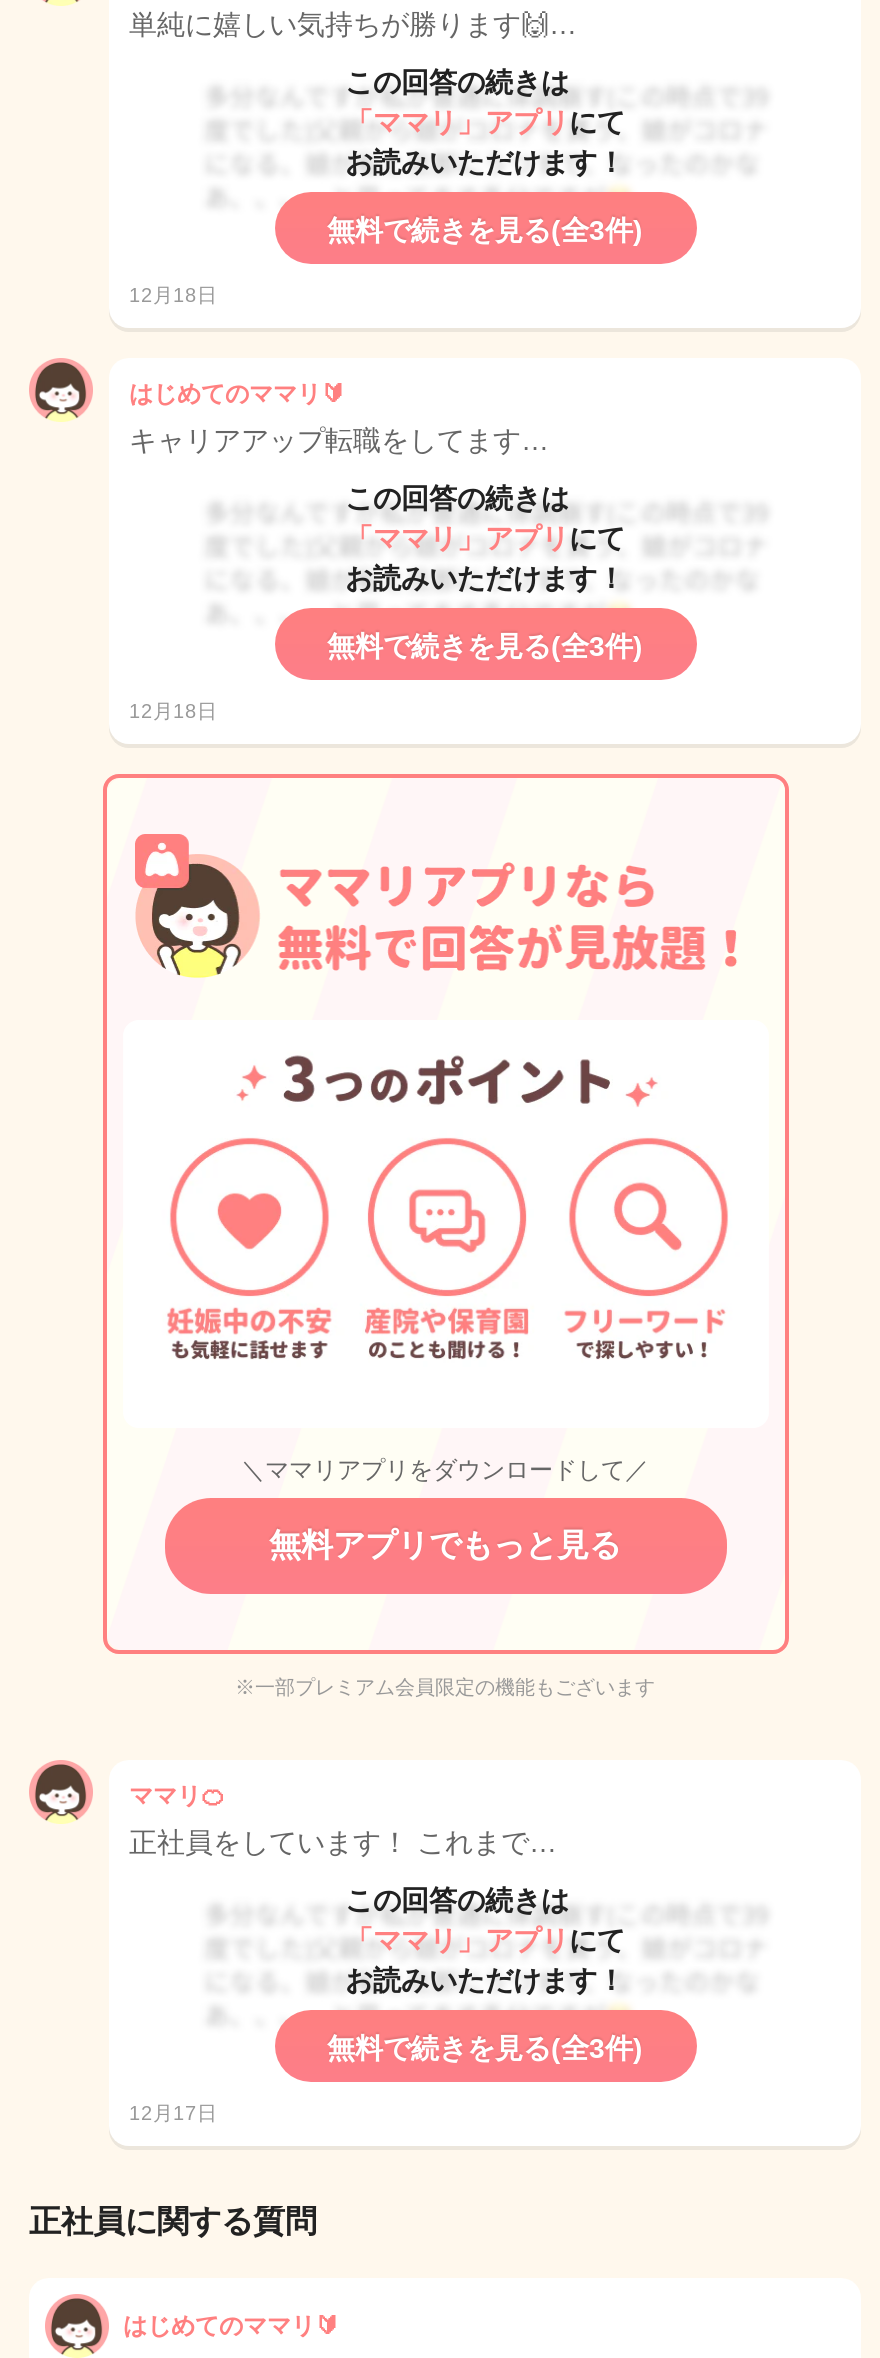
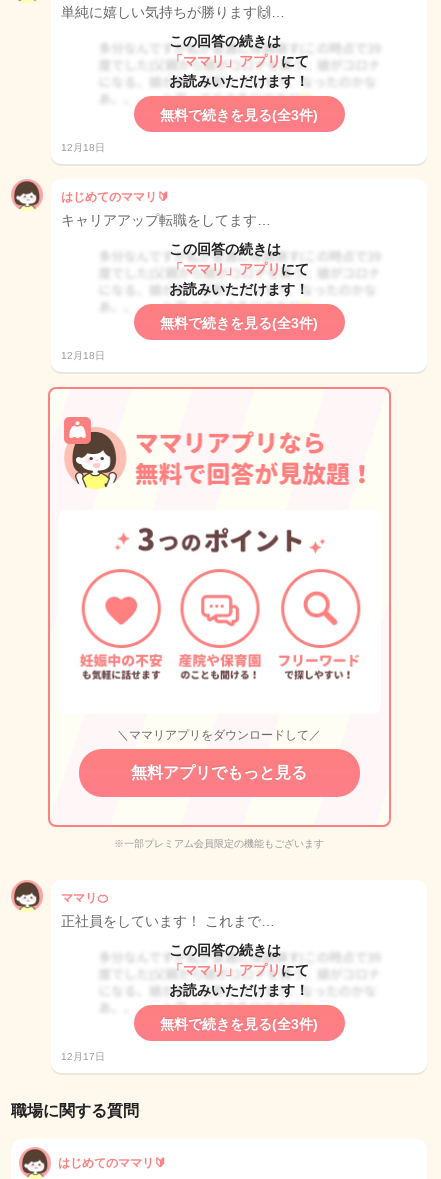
- 正社員に関する質問
+ 職場に関する質問
